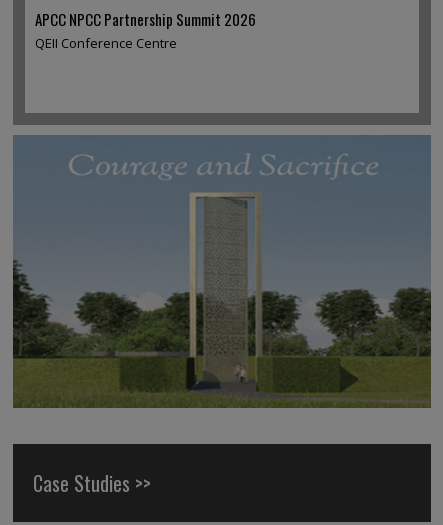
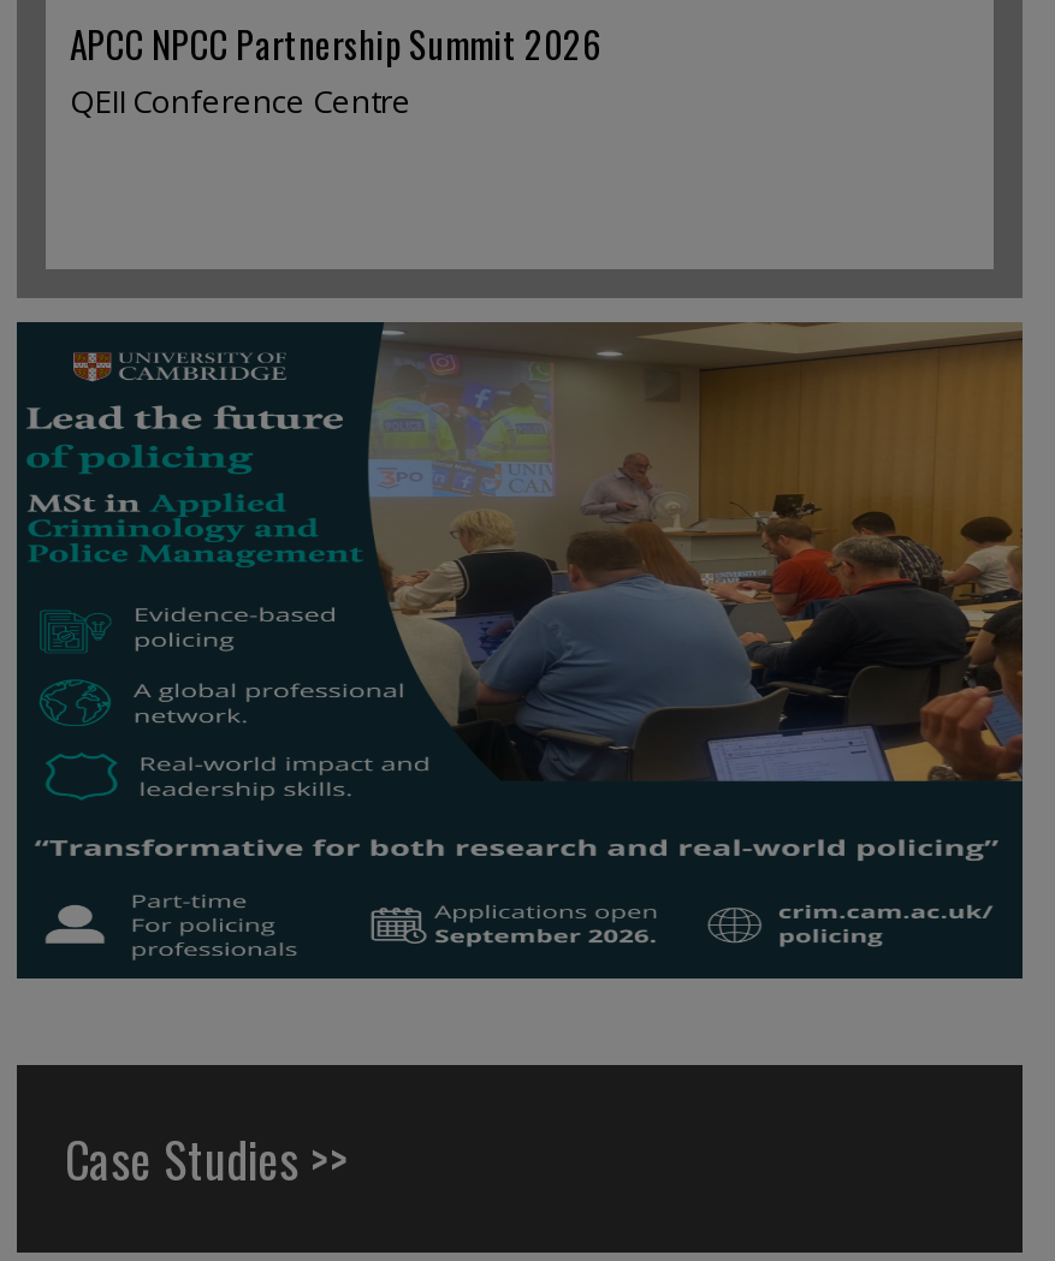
- [image]
+ [image]
